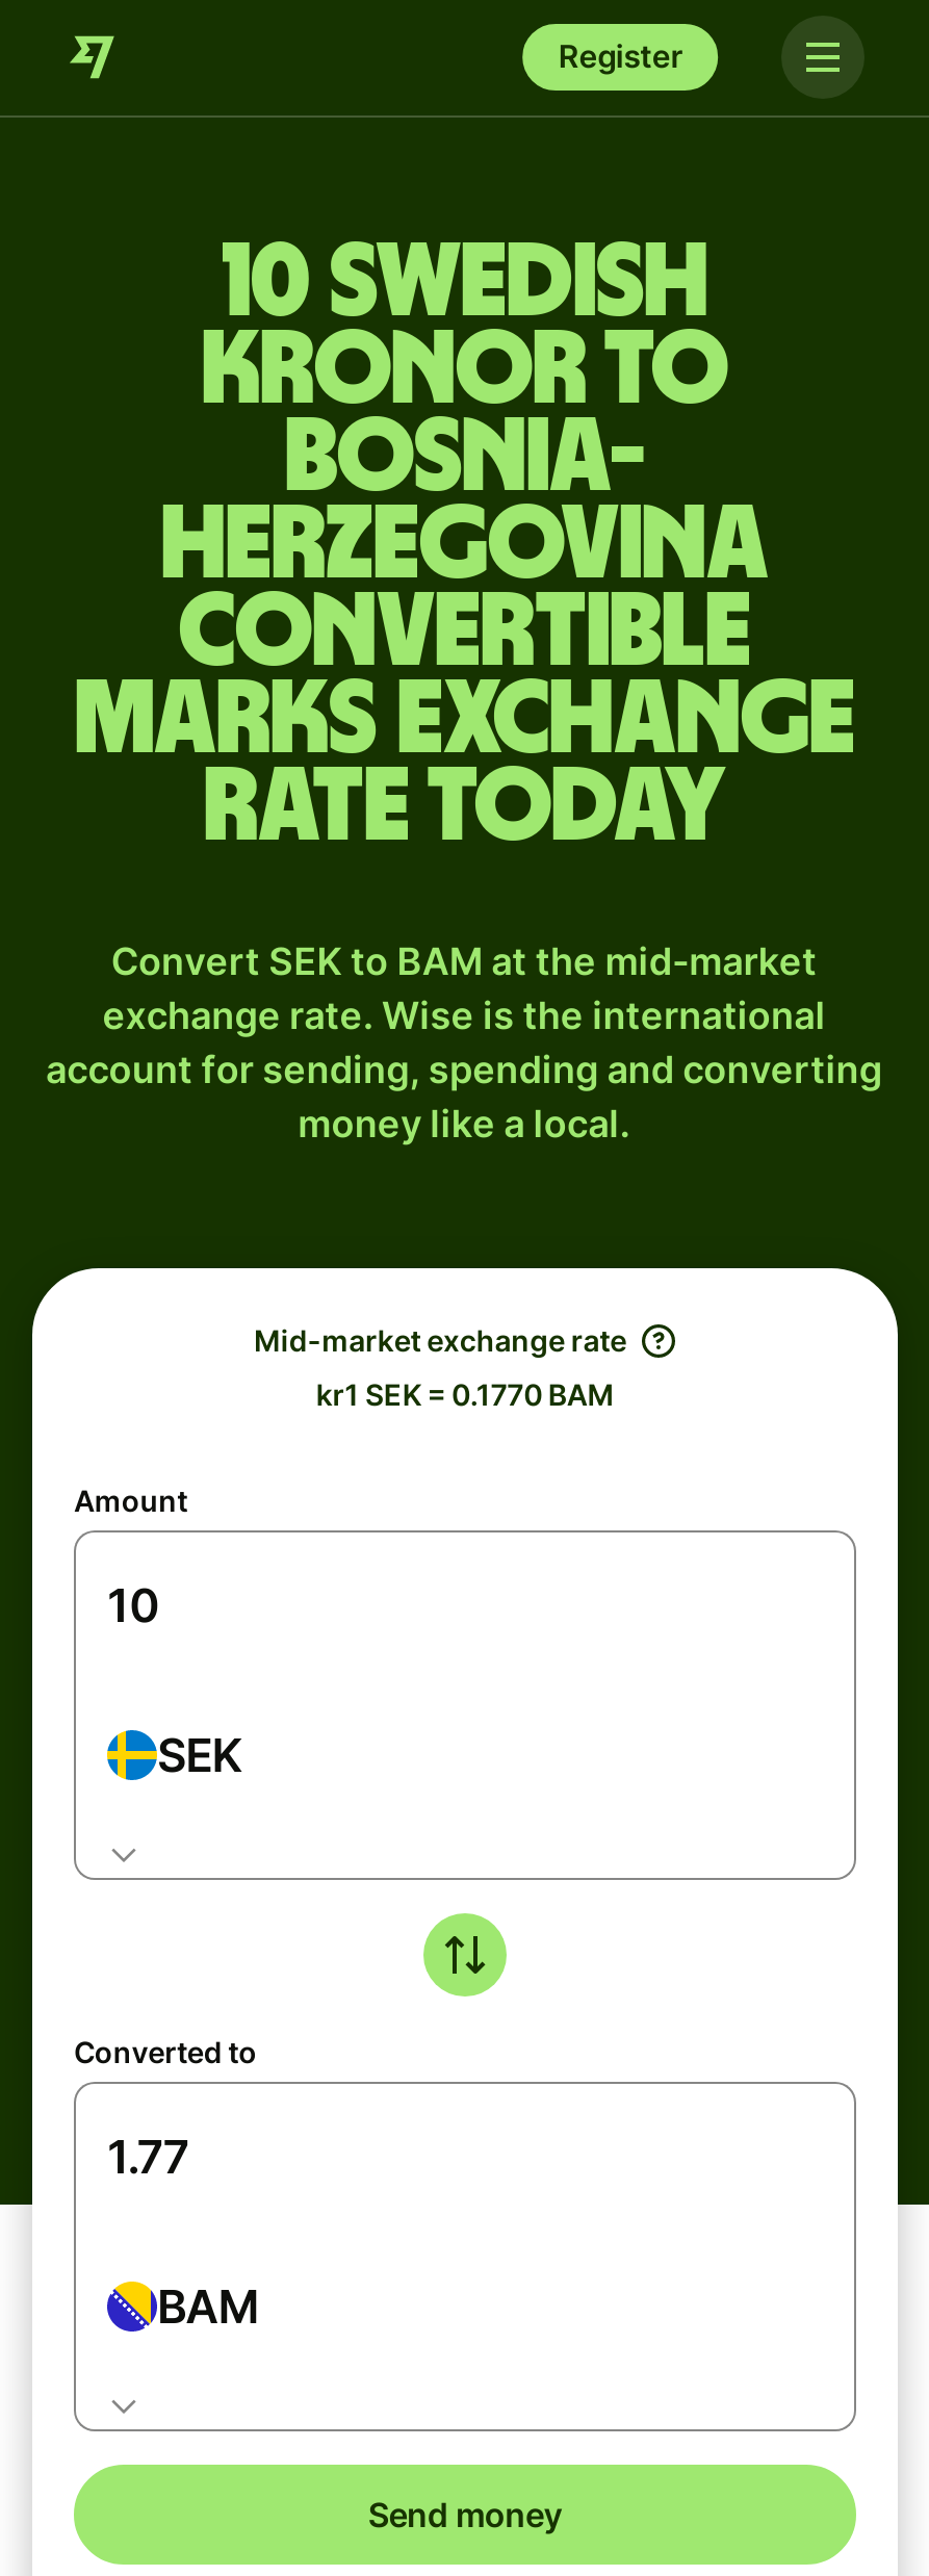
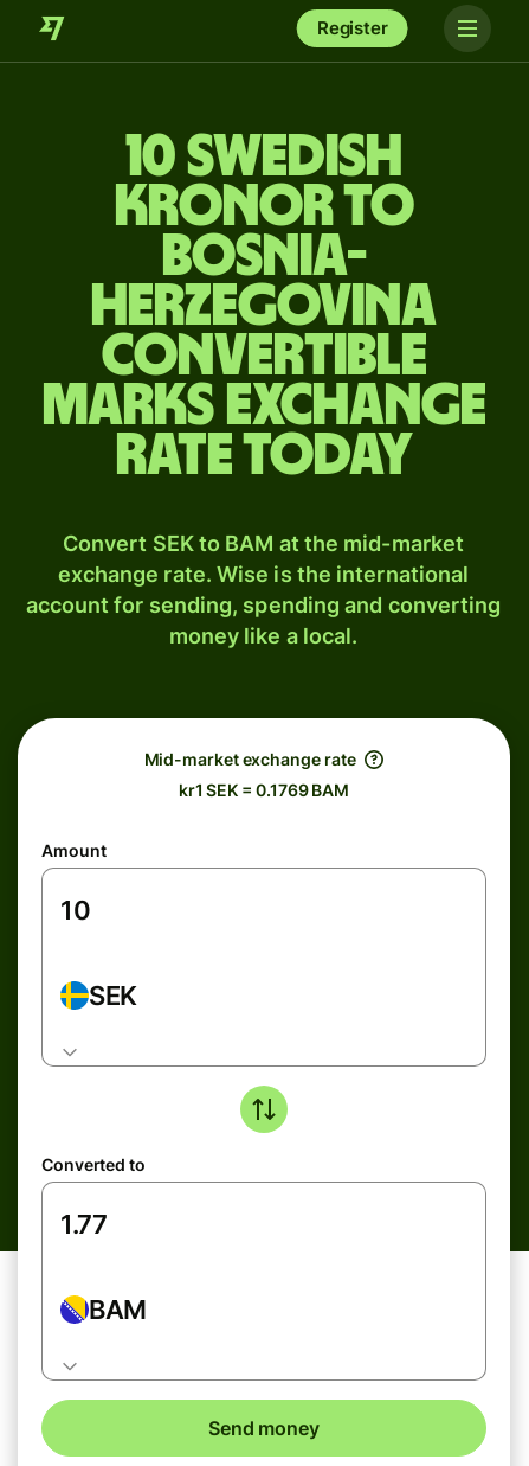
- kr1 SEK = 0.1770 BAM
+ kr1 SEK = 0.1769 BAM
